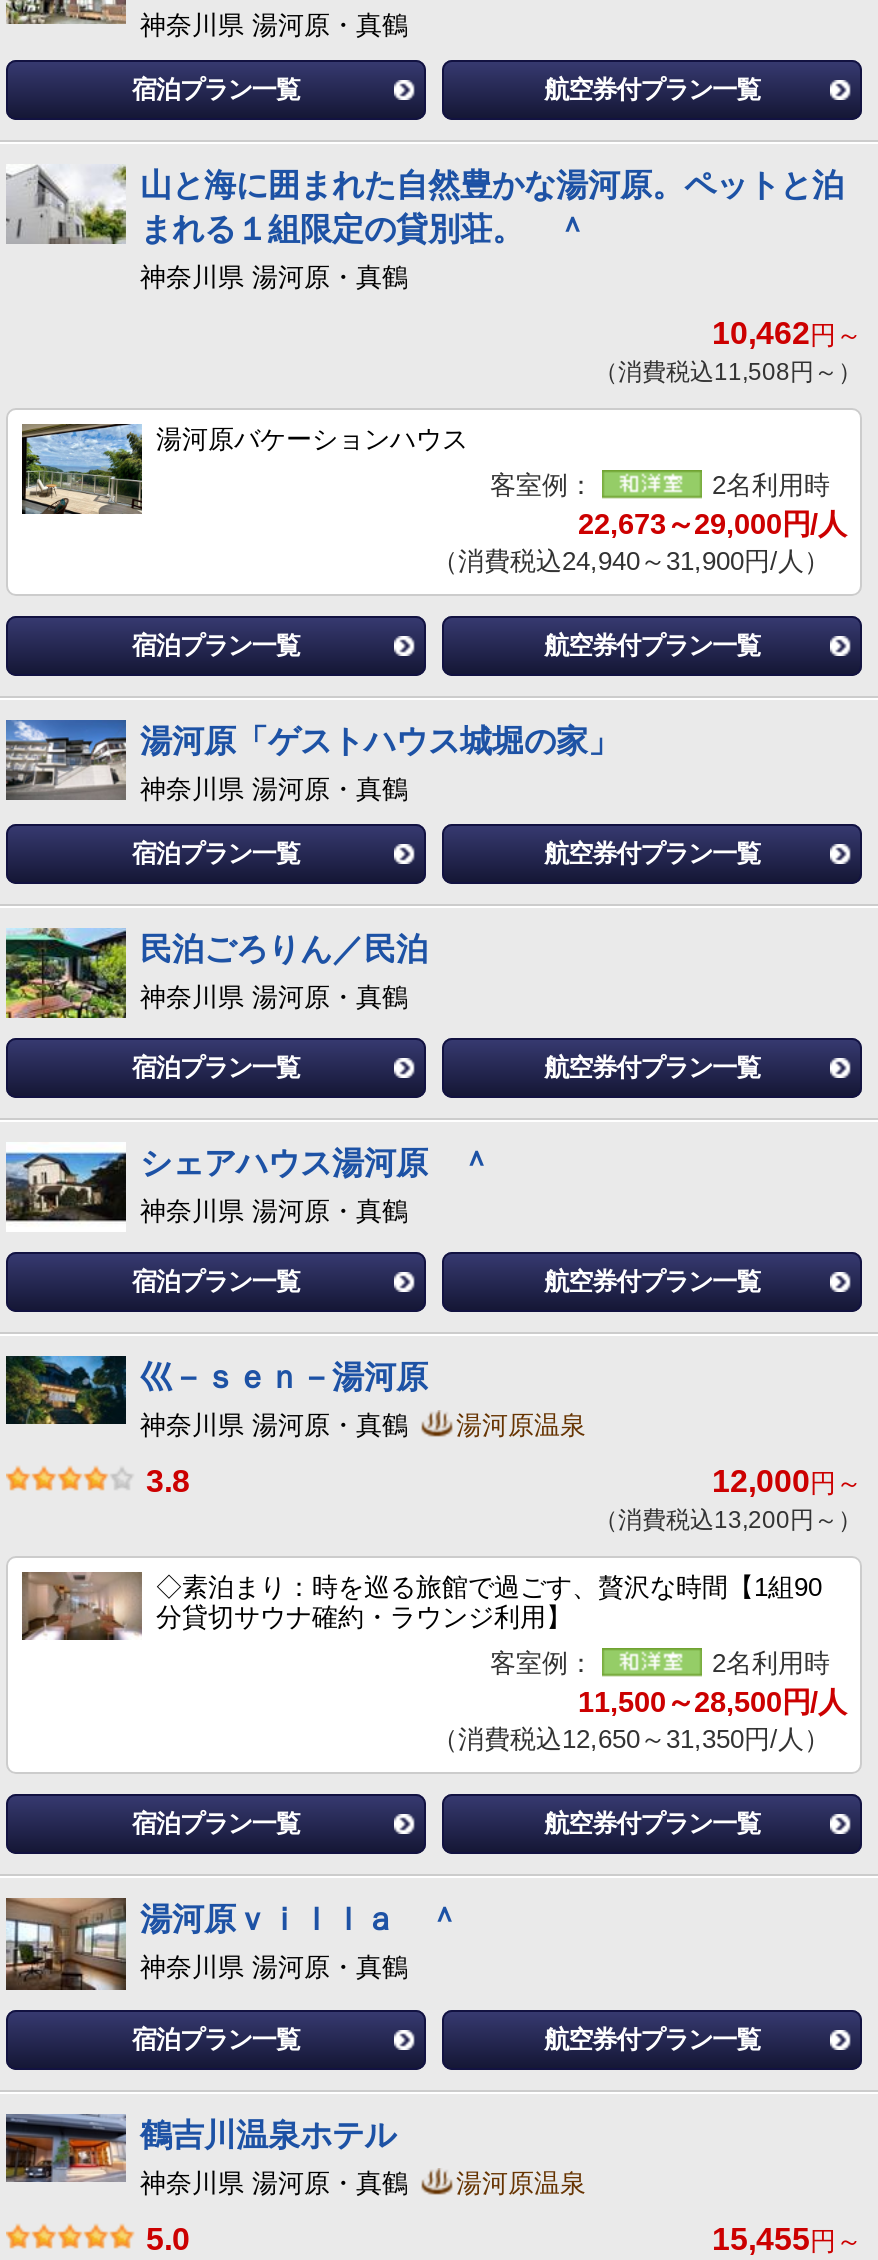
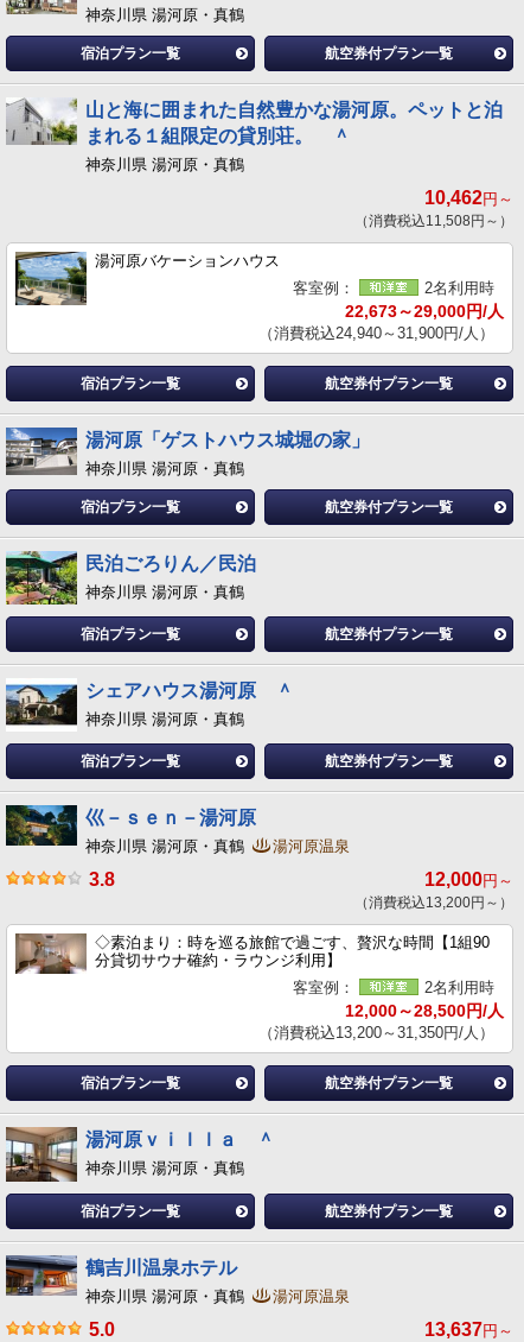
- 11,500～28,500円/人
+ 12,000～28,500円/人

- （消費税込12,650～31,350円/人）
+ （消費税込13,200～31,350円/人）

- 15,455円～
+ 13,637円～
